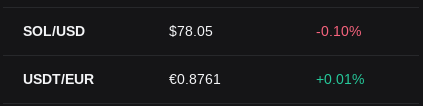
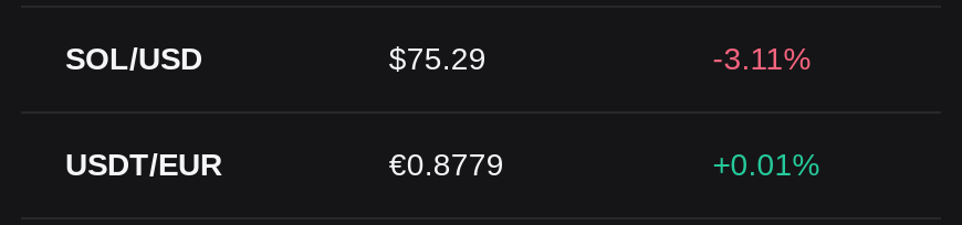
- $78.05
+ $75.29

- -0.10%
+ -3.11%

- €0.8761
+ €0.8779
